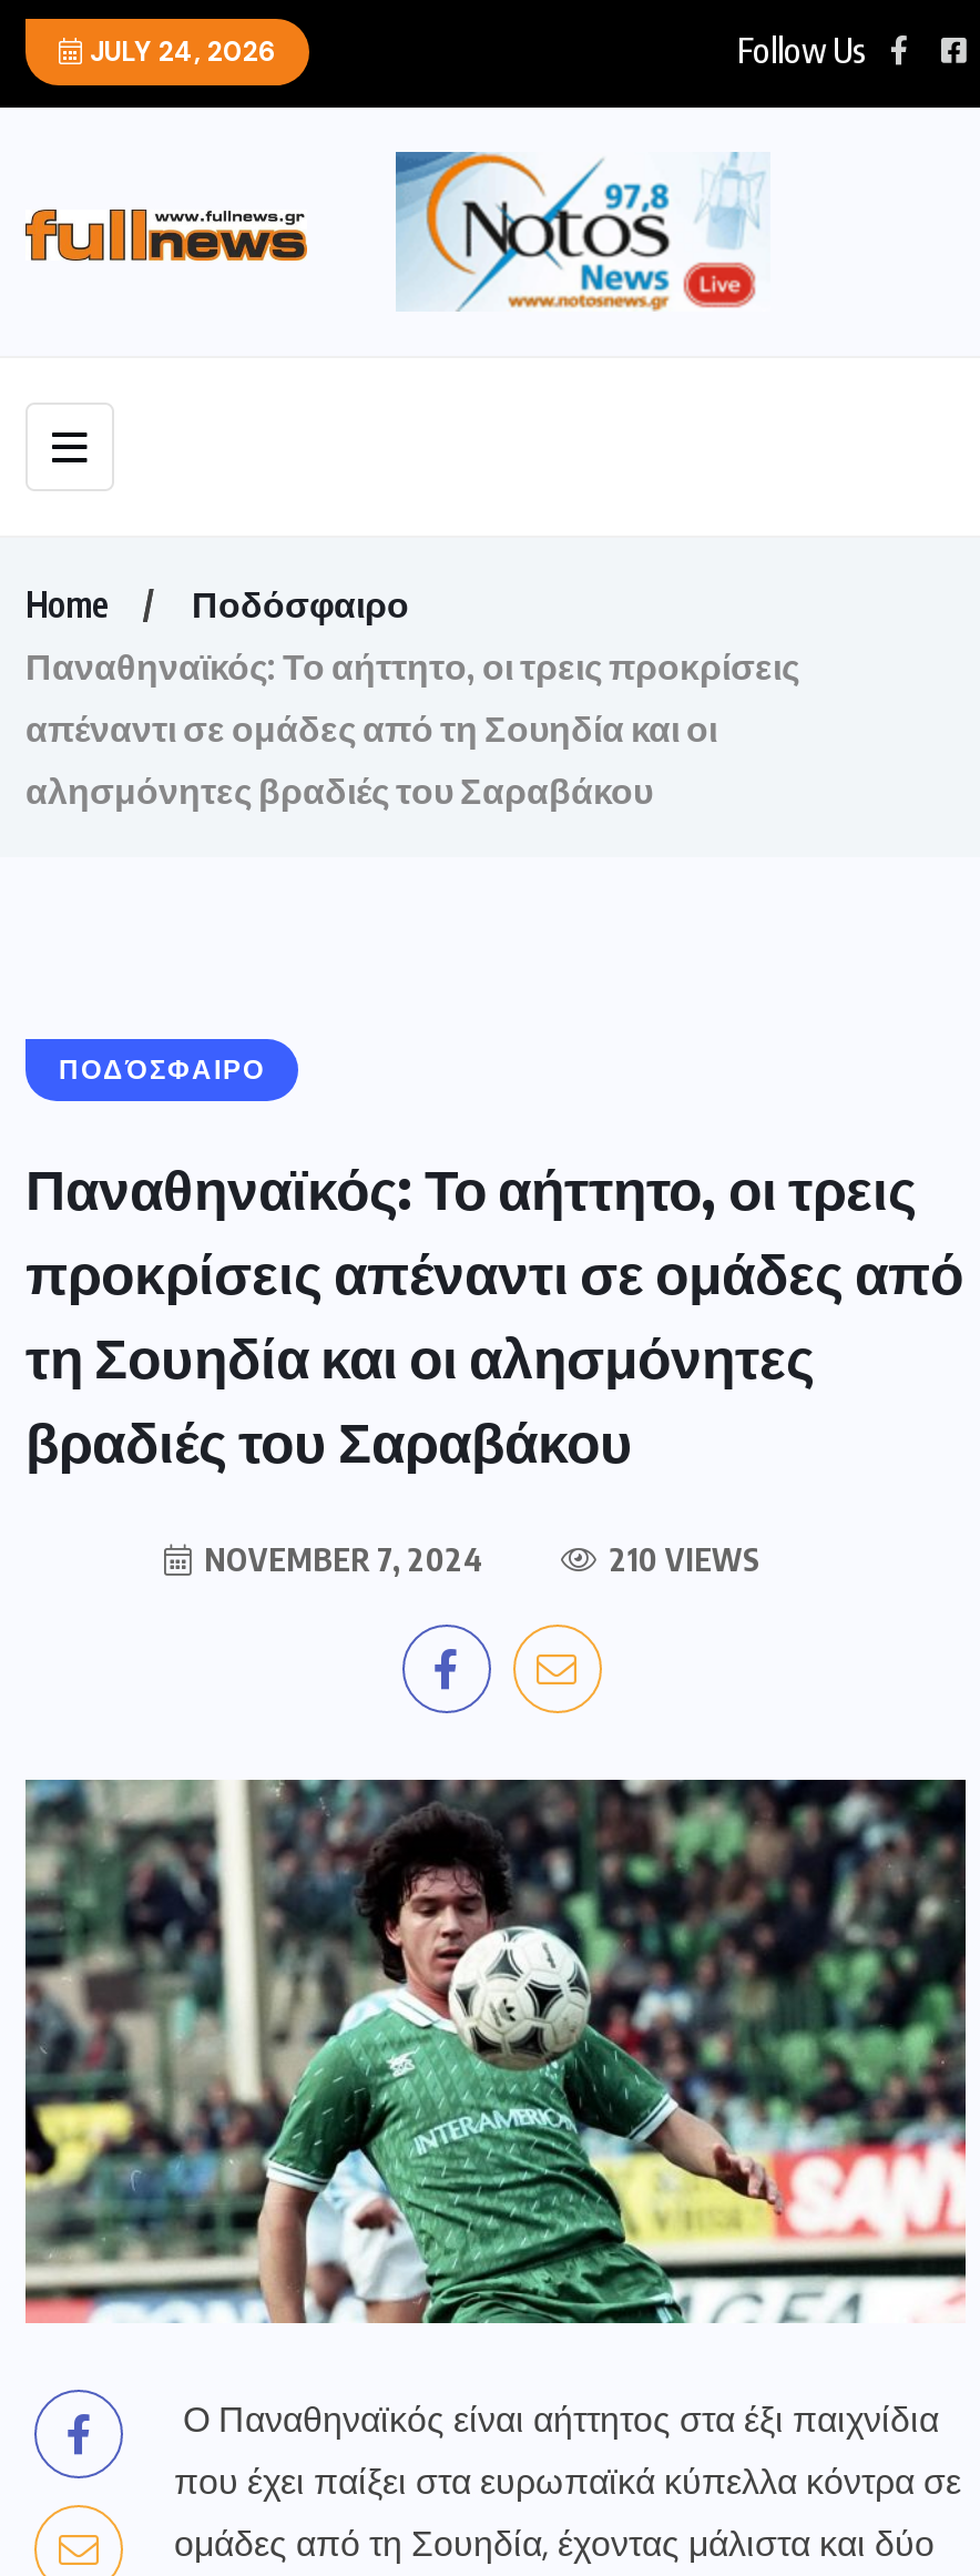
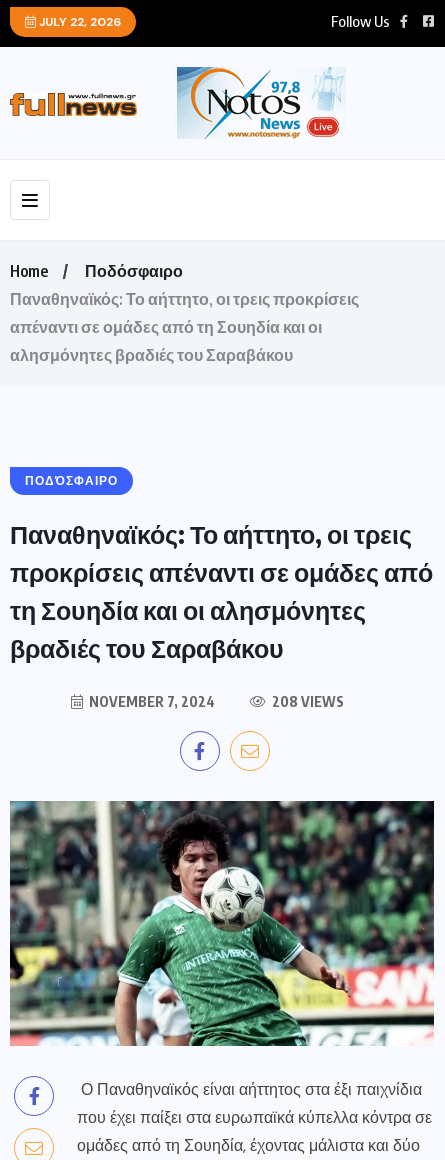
- JULY 24, 2026
+ JULY 22, 2026

- 210 VIEWS
+ 208 VIEWS
